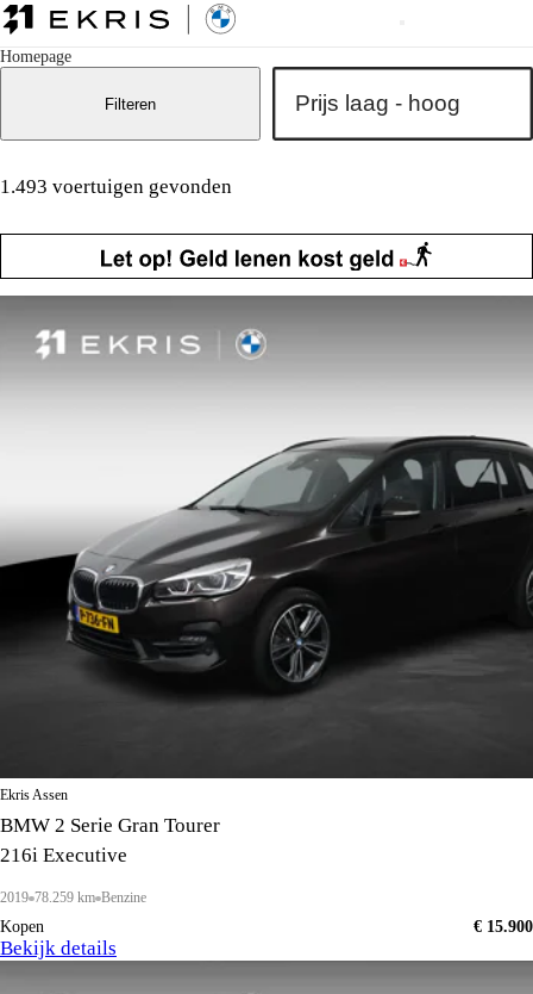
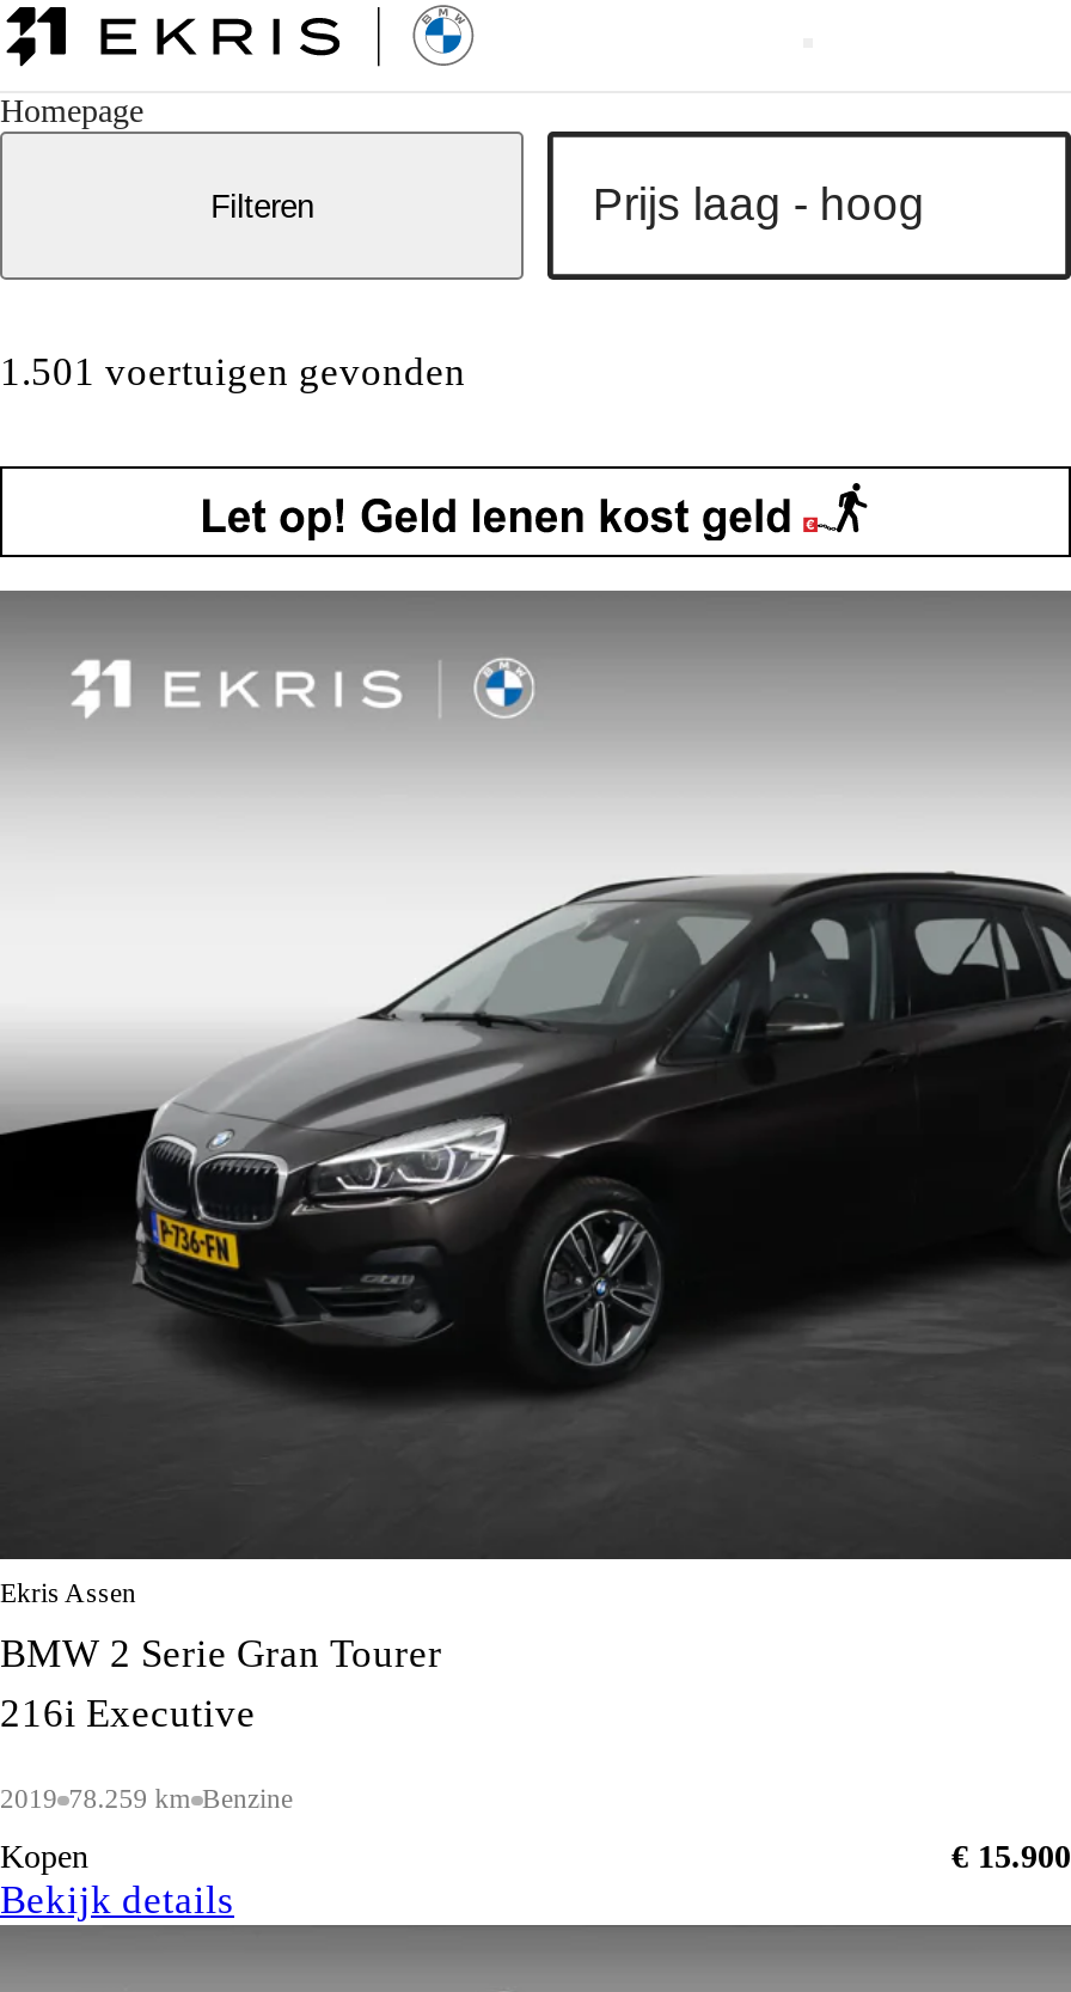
- 1.493 voertuigen gevonden
+ 1.501 voertuigen gevonden
